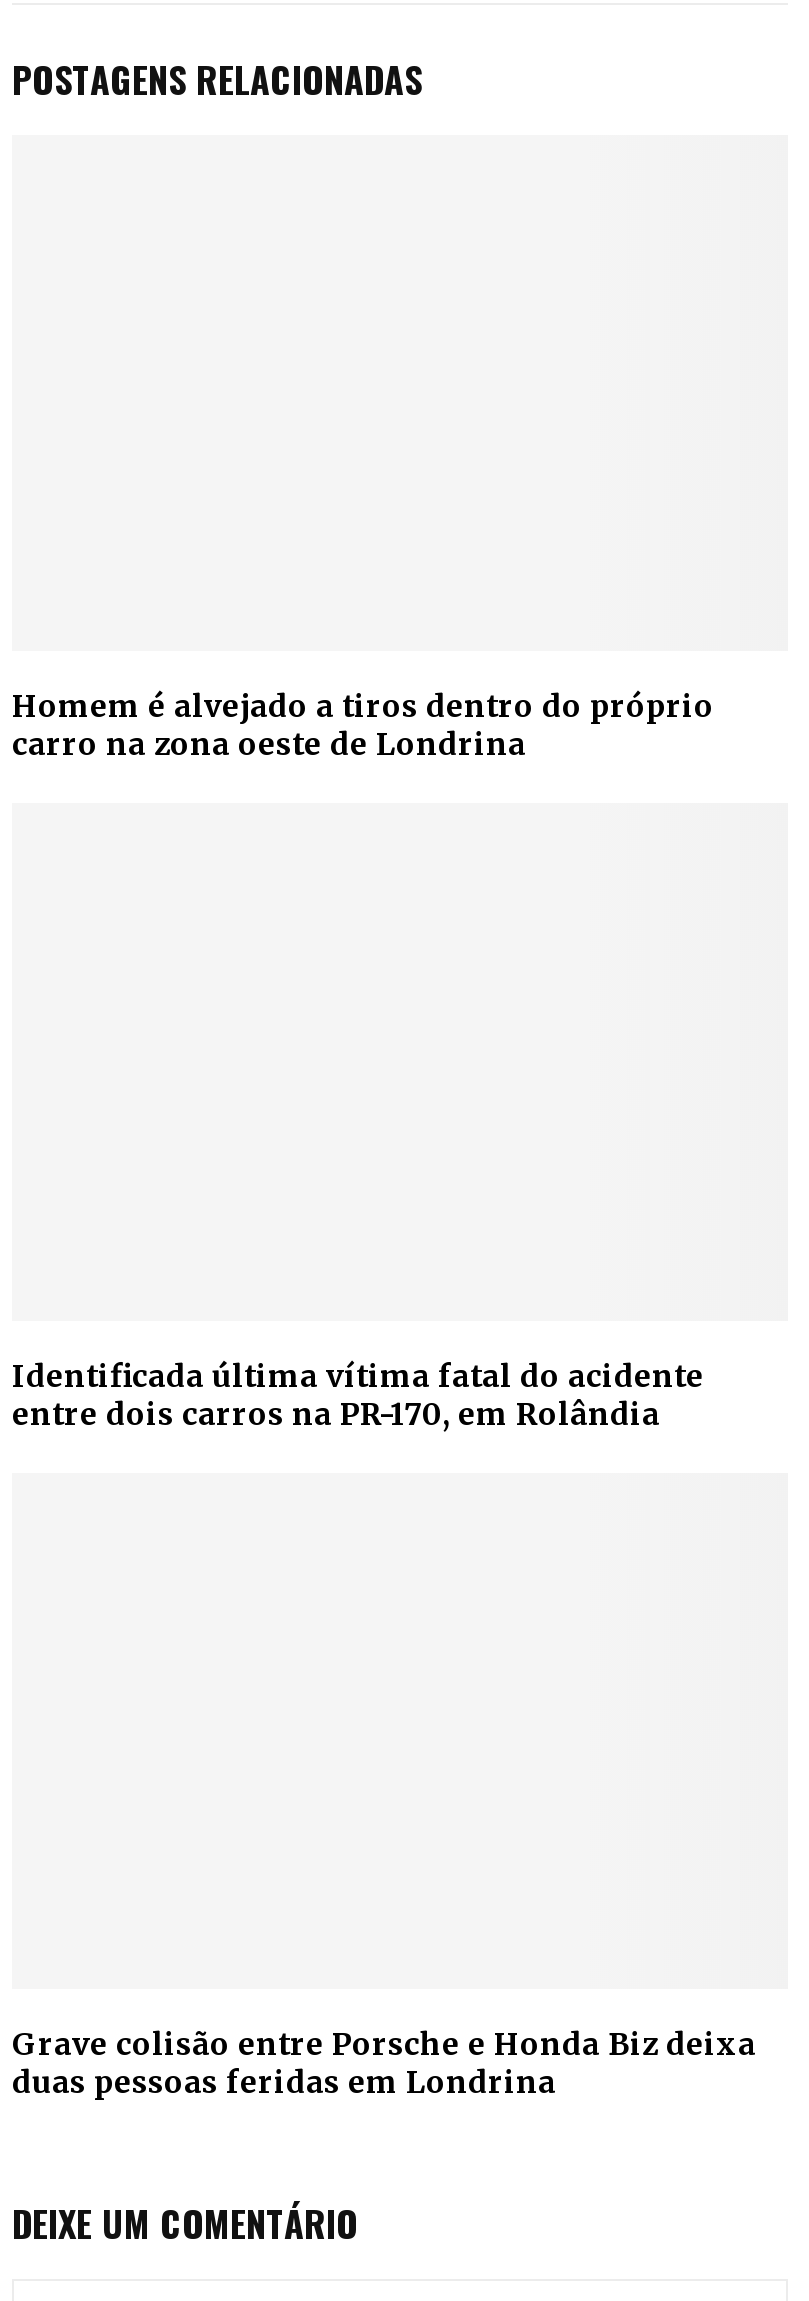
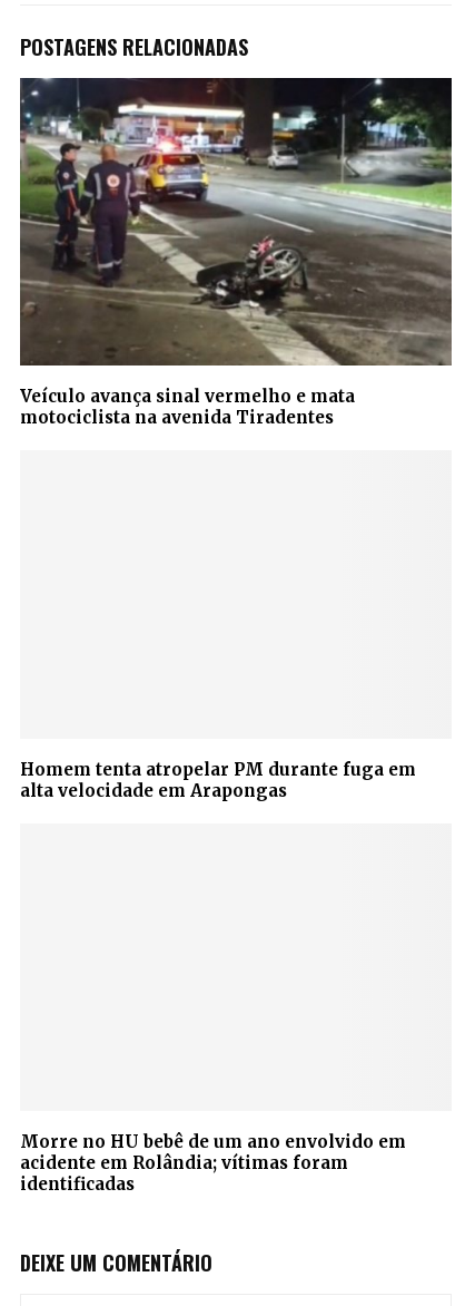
+ [image]

- Homem é alvejado a tiros dentro do próprio
- carro na zona oeste de Londrina
+ Veículo avança sinal vermelho e mata
+ motociclista na avenida Tiradentes

- Identificada última vítima fatal do acidente
- entre dois carros na PR-170, em Rolândia
+ Homem tenta atropelar PM durante fuga em
+ alta velocidade em Arapongas

- Grave colisão entre Porsche e Honda Biz deixa
- duas pessoas feridas em Londrina
+ Morre no HU bebê de um ano envolvido em
+ acidente em Rolândia; vítimas foram
+ identificadas
